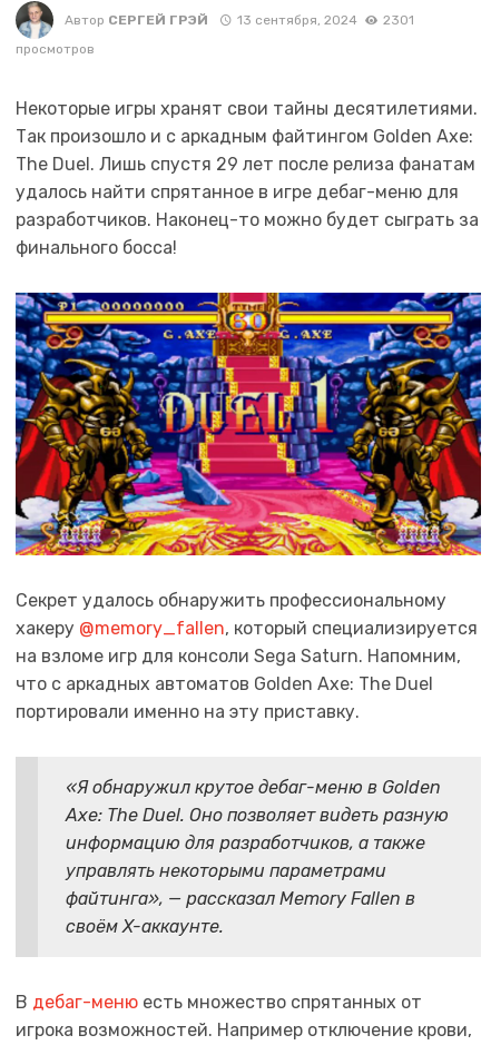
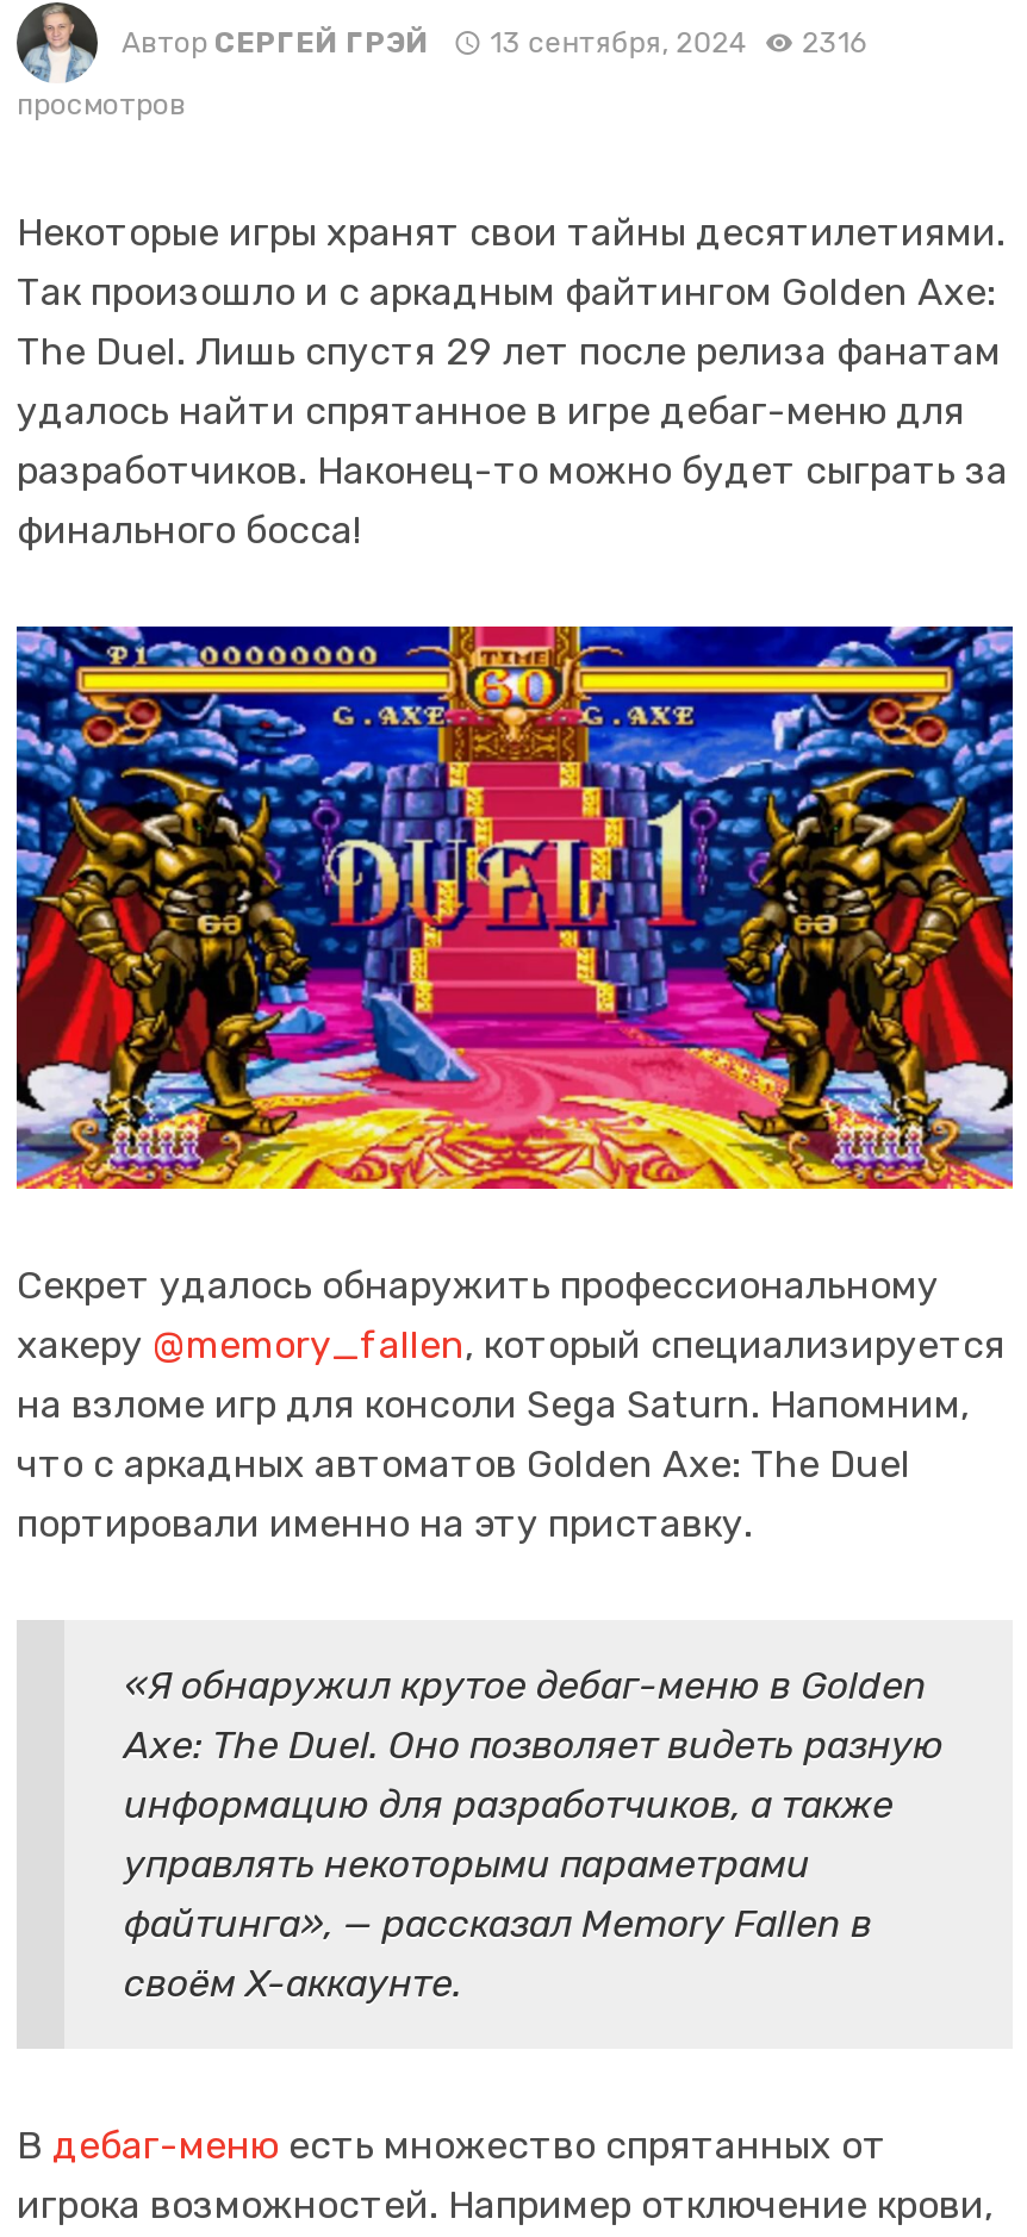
- Автор СЕРГЕЙ ГРЭЙ 13 сентября, 2024 2301
+ Автор СЕРГЕЙ ГРЭЙ 13 сентября, 2024 2316
